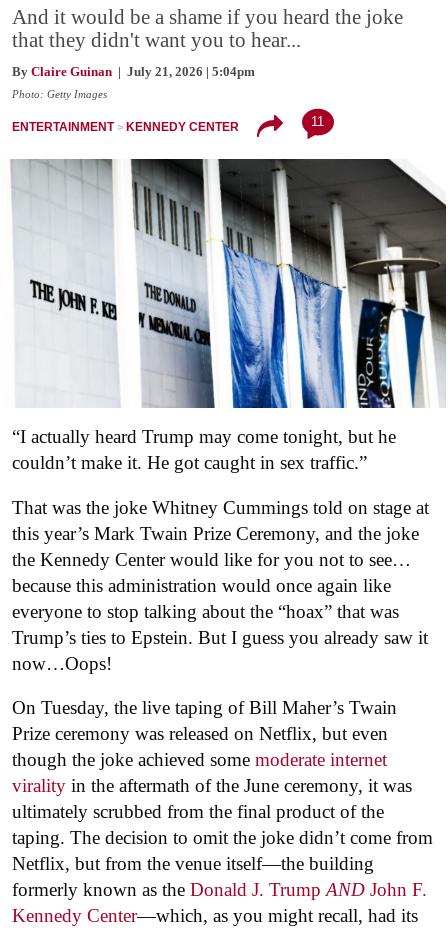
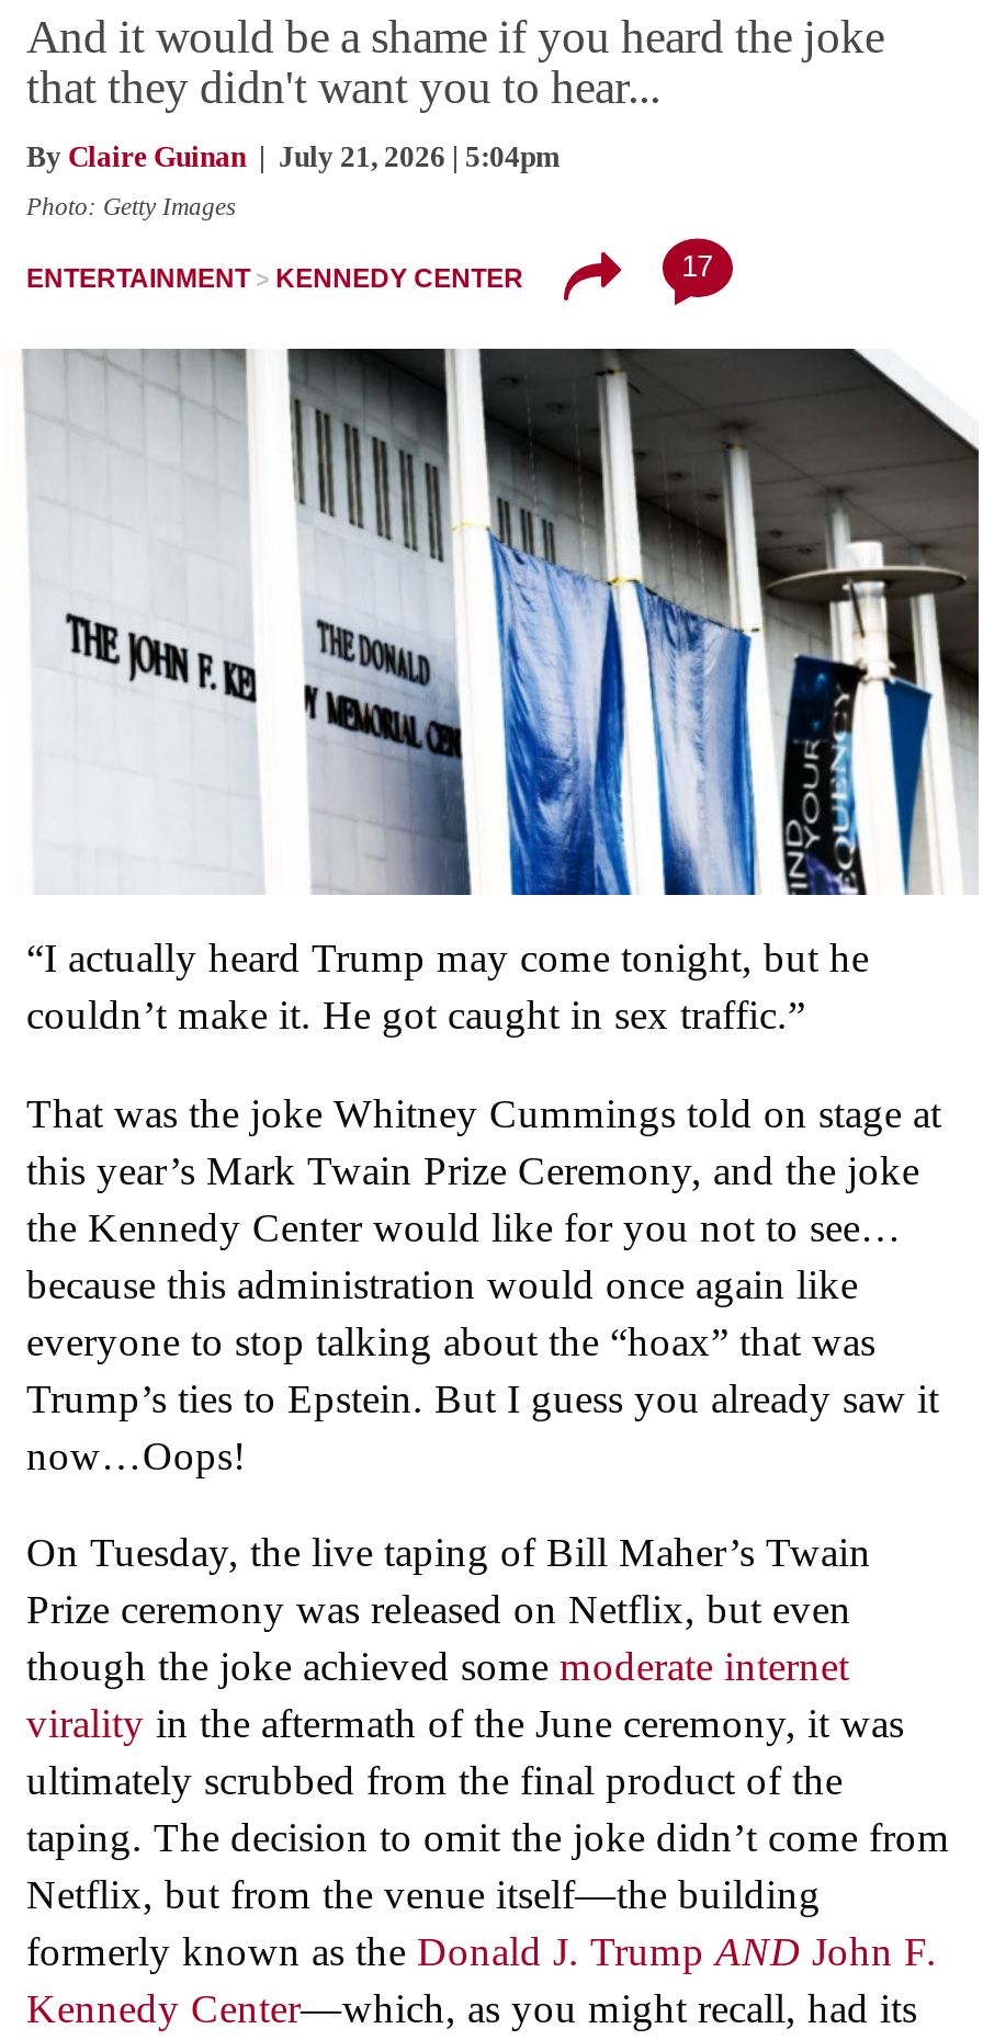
- 11
+ 17
